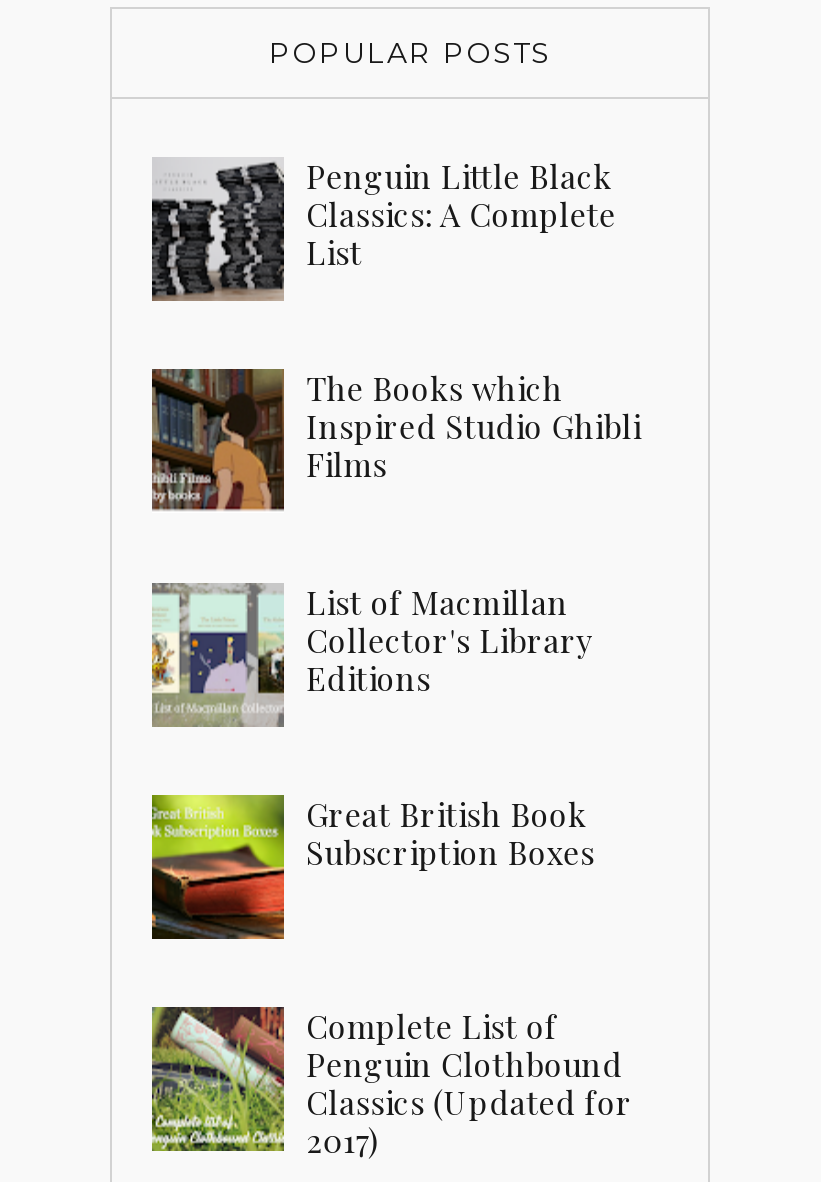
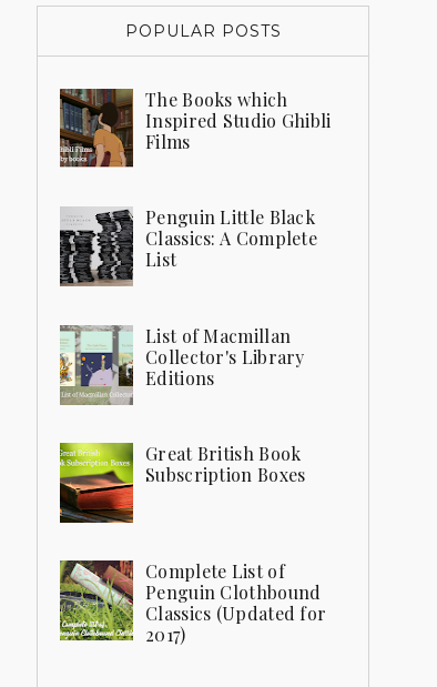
moved down: [image] | Penguin Little Black | Classics: A Complete | List

moved up: [image] | The Books which | Inspired Studio Ghibli | Films
